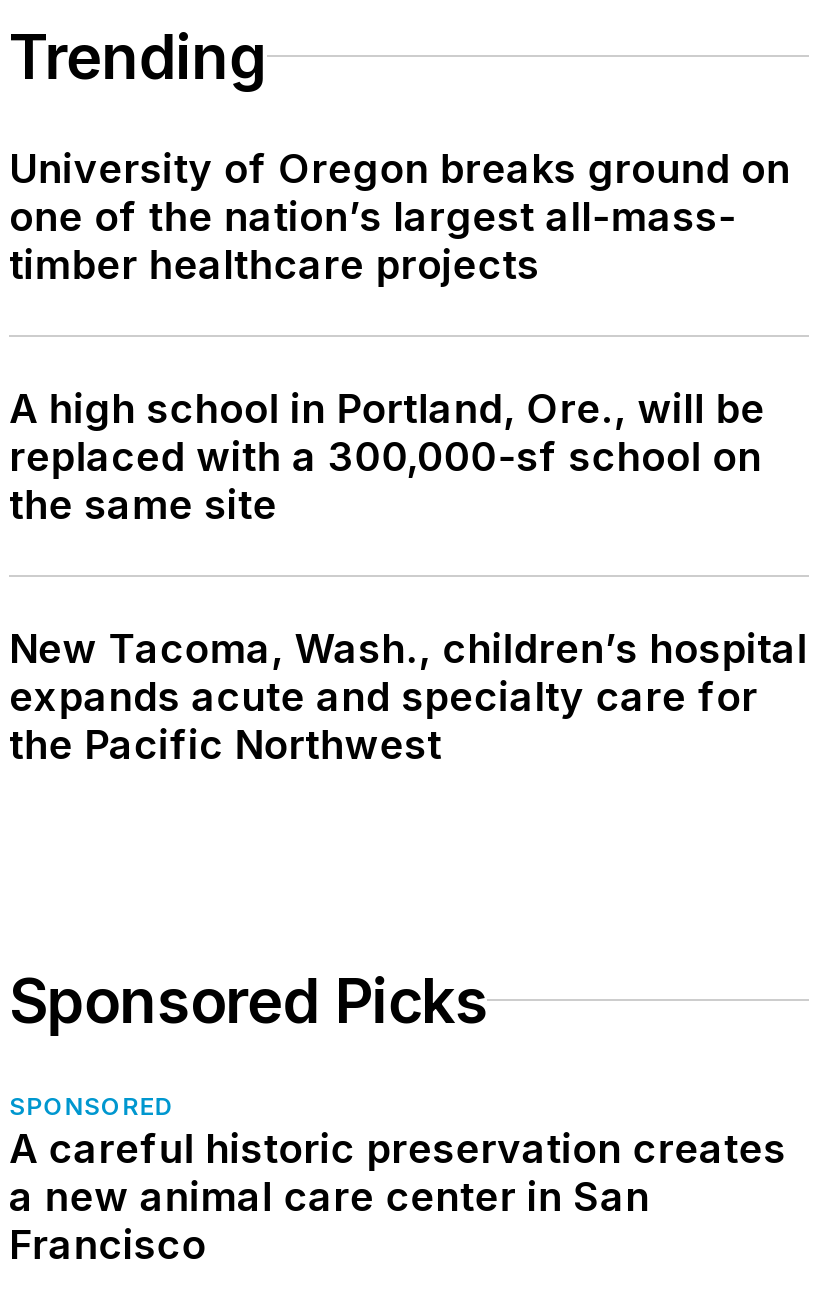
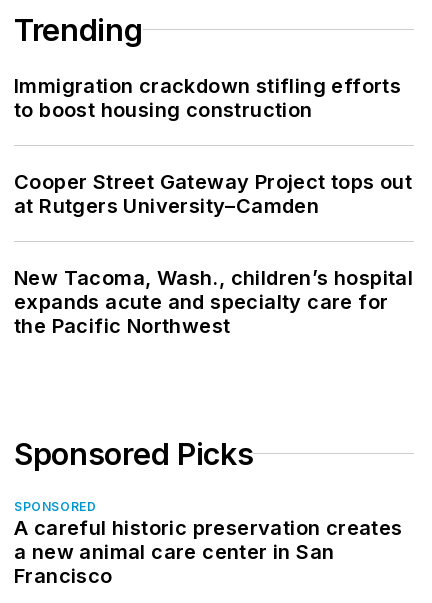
- University of Oregon breaks ground on
- one of the nation’s largest all-mass-
- timber healthcare projects
+ Immigration crackdown stifling efforts
+ to boost housing construction

- A high school in Portland, Ore., will be
- replaced with a 300,000-sf school on
- the same site
+ Cooper Street Gateway Project tops out
+ at Rutgers University–Camden
